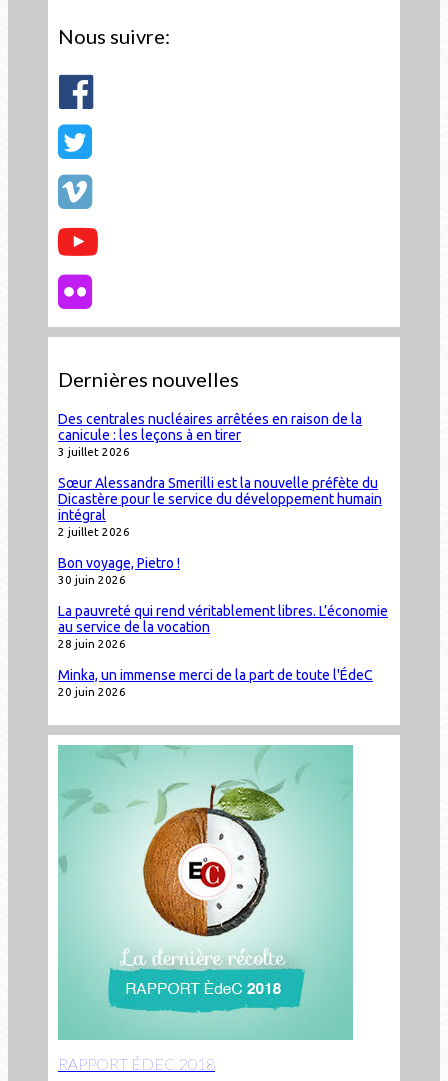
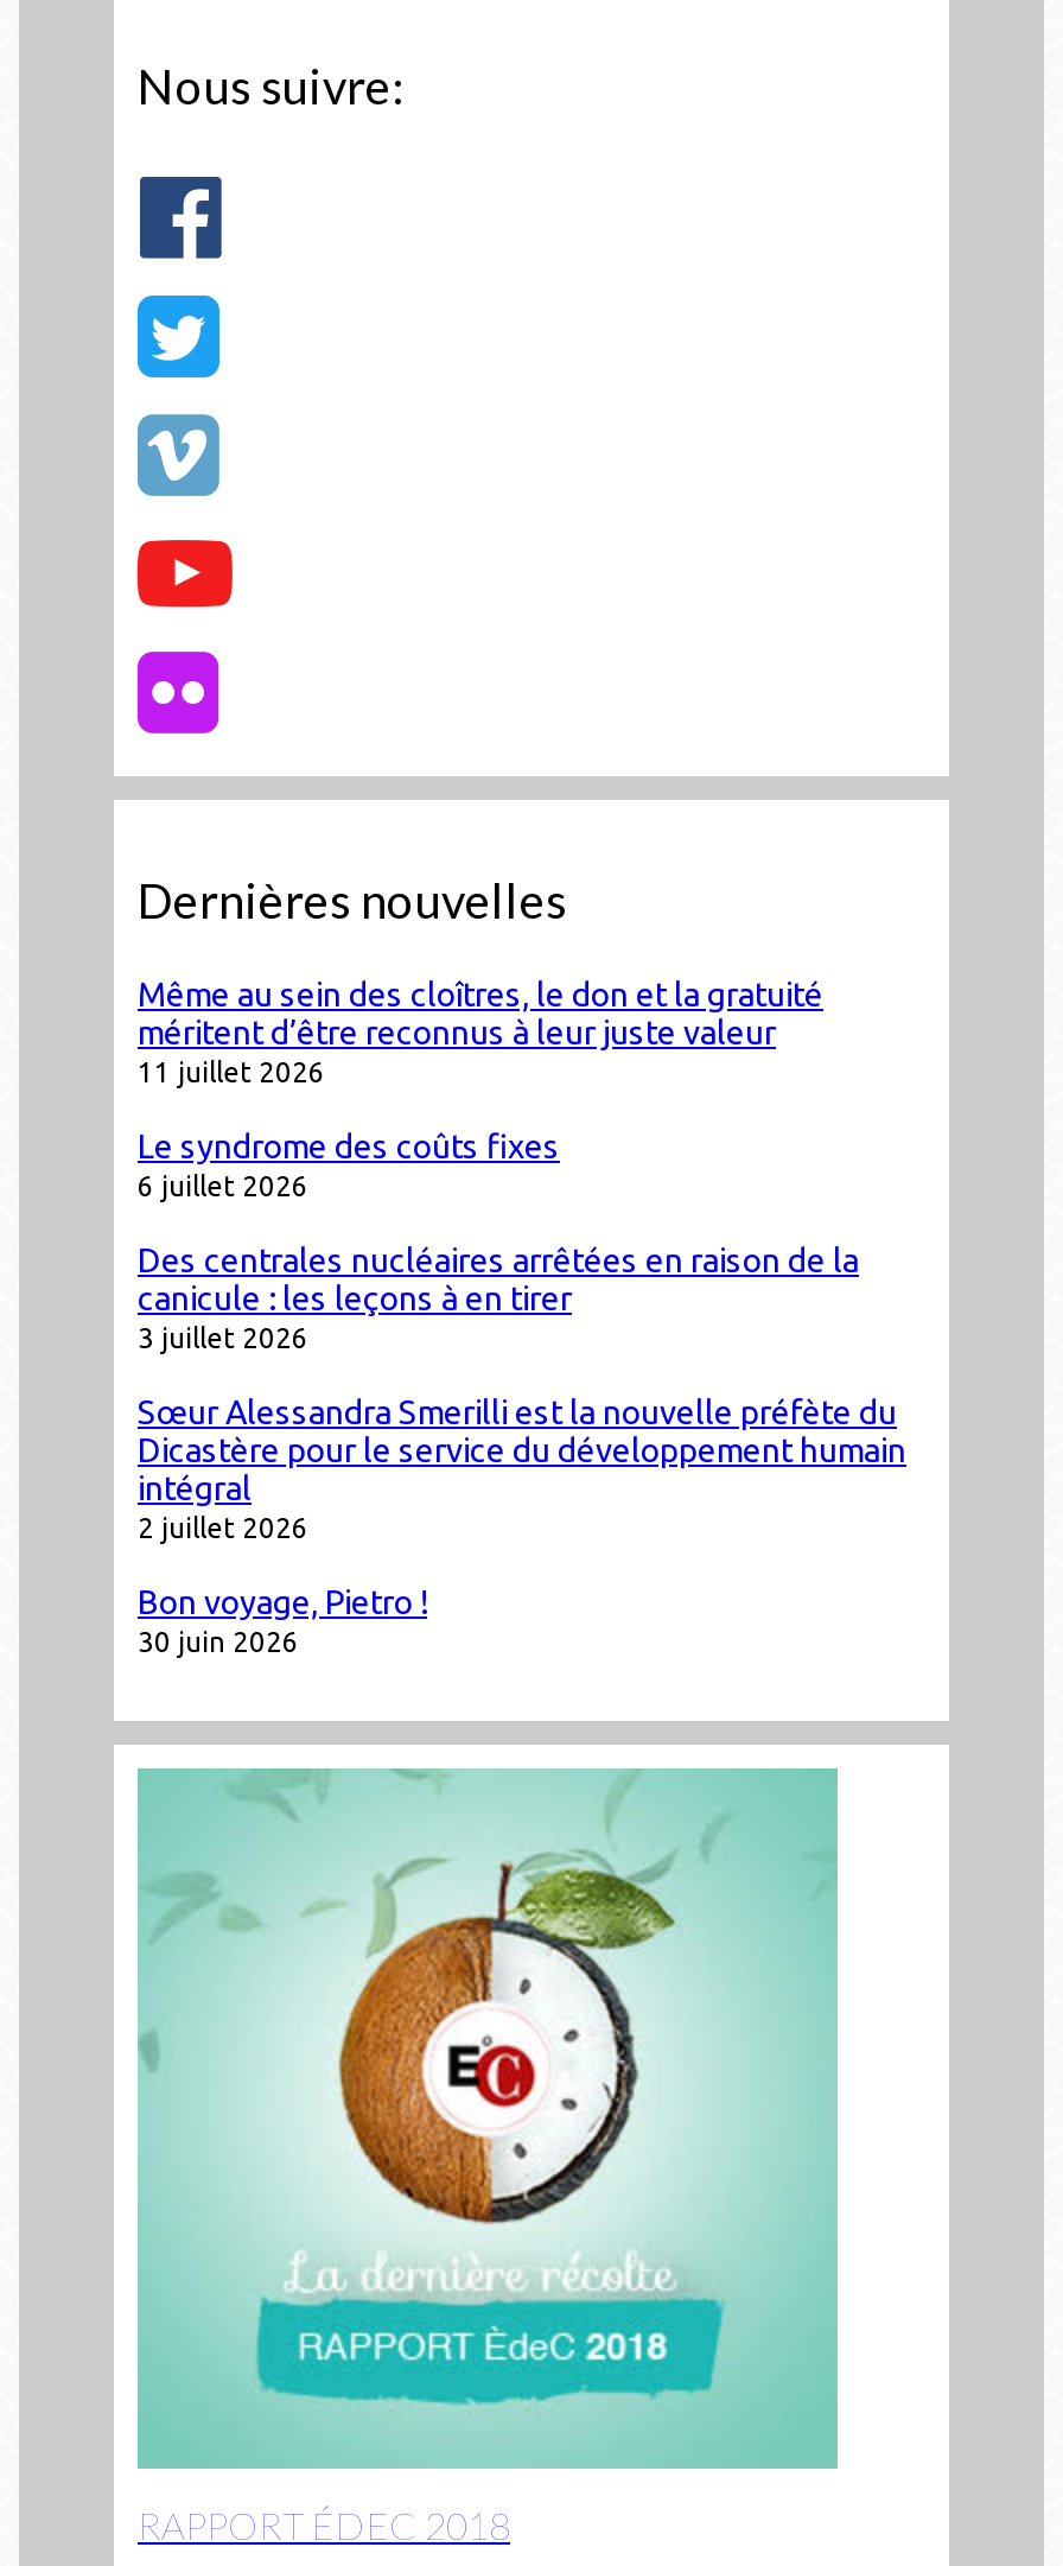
+ Même au sein des cloîtres, le don et la gratuité
+ méritent d’être reconnus à leur juste valeur
+ 11 juillet 2026
+ Le syndrome des coûts fixes
+ 6 juillet 2026

moved down: Des centrales nucléaires arrêtées en raison de la | canicule : les leçons à en tirer | 3 juillet 2026 | ... | Bon voyage, Pietro ! | 30 juin 2026

- La pauvreté qui rend véritablement libres. L’économie
- au service de la vocation
- 28 juin 2026
- Minka, un immense merci de la part de toute l'ÉdeC
- 20 juin 2026
